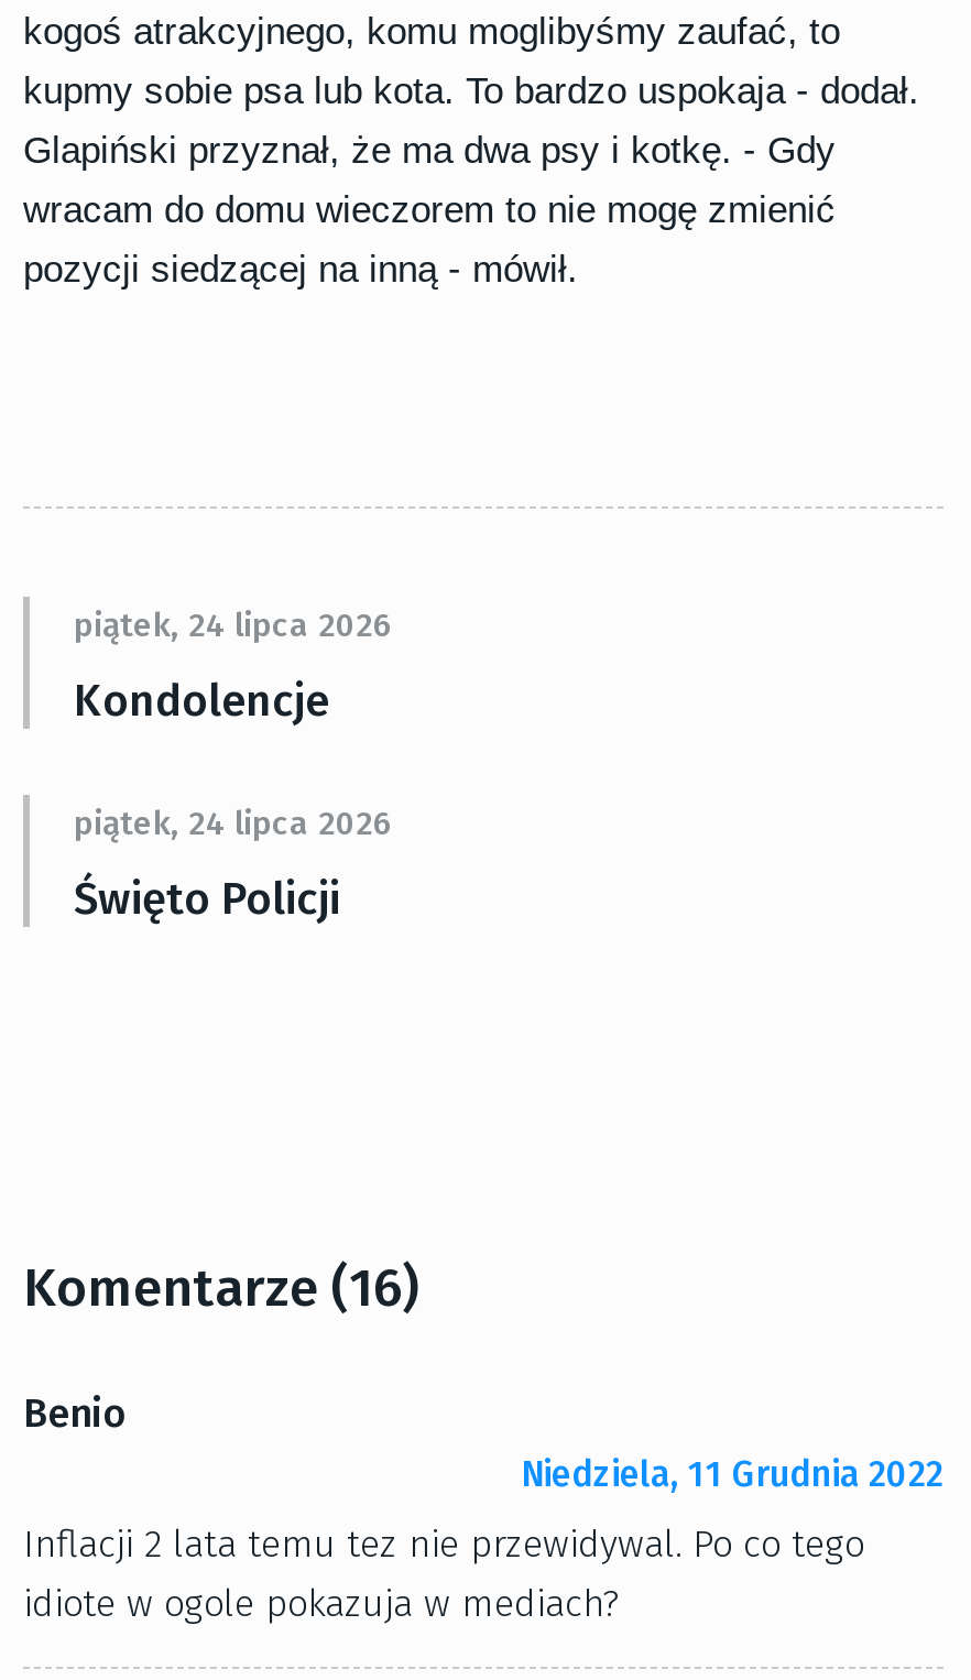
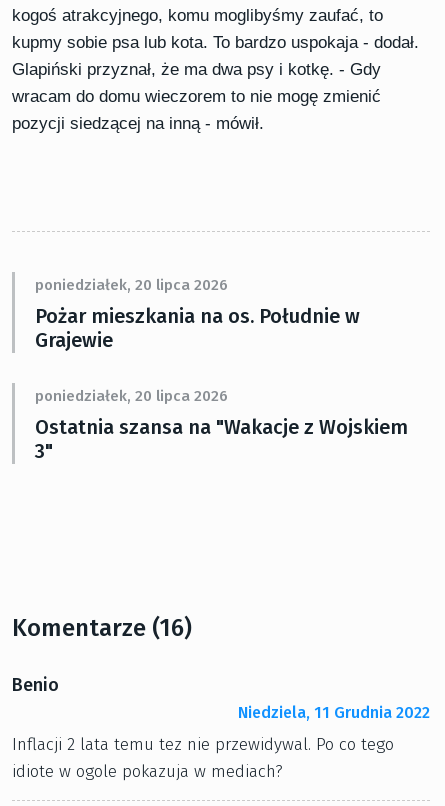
- piątek, 24 lipca 2026
- Kondolencje
- piątek, 24 lipca 2026
- Święto Policji
+ poniedziałek, 20 lipca 2026
+ Pożar mieszkania na os. Południe w
+ Grajewie
+ poniedziałek, 20 lipca 2026
+ Ostatnia szansa na "Wakacje z Wojskiem
+ 3"
